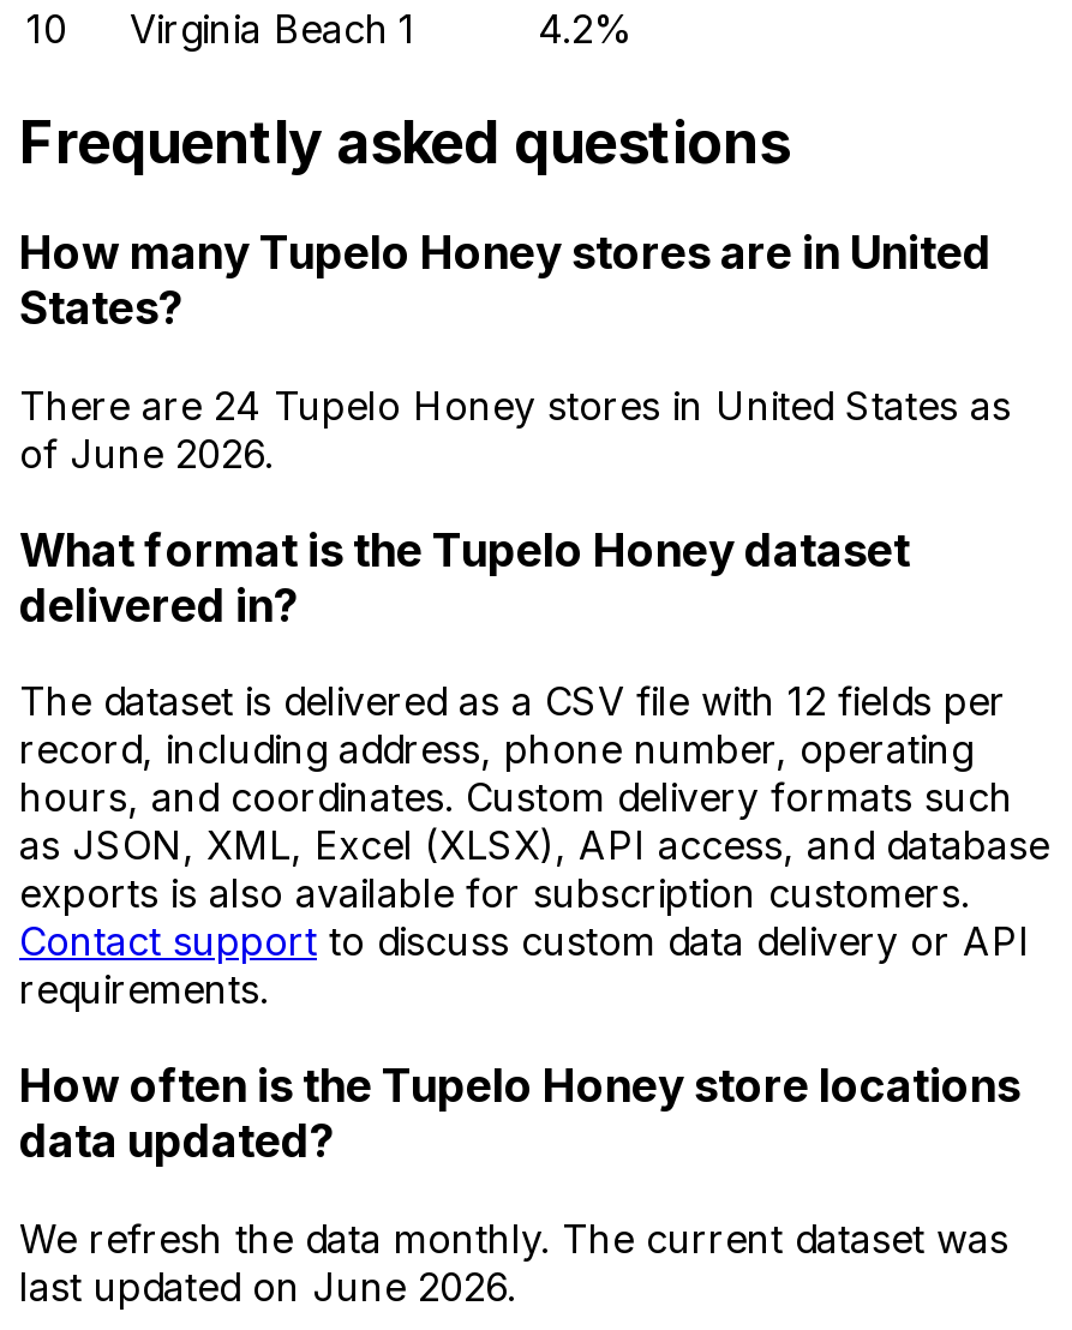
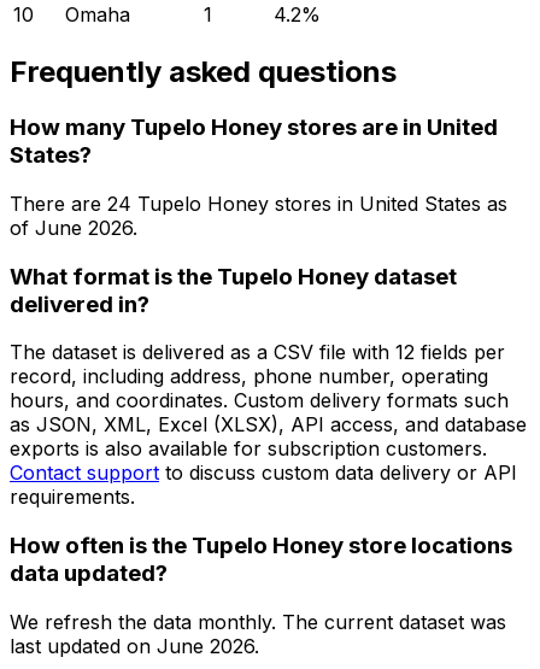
- Virginia Beach 1
+ Omaha
+ 1
